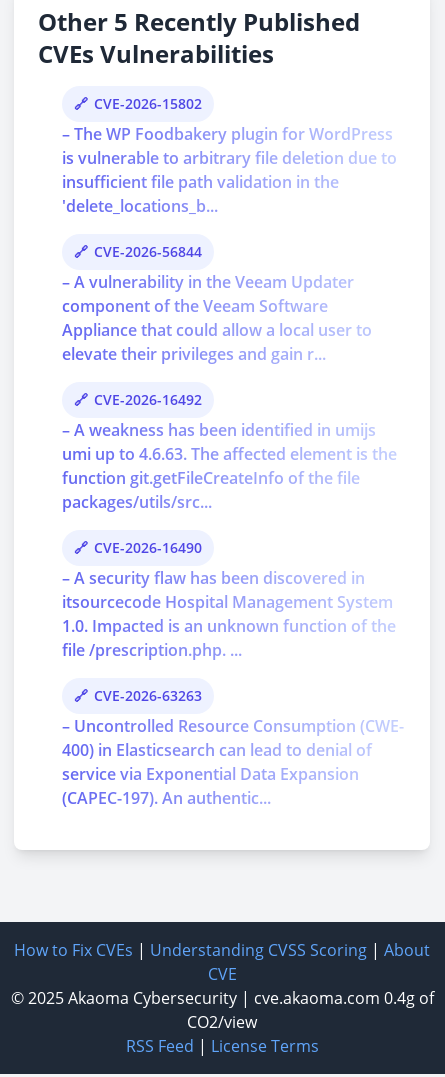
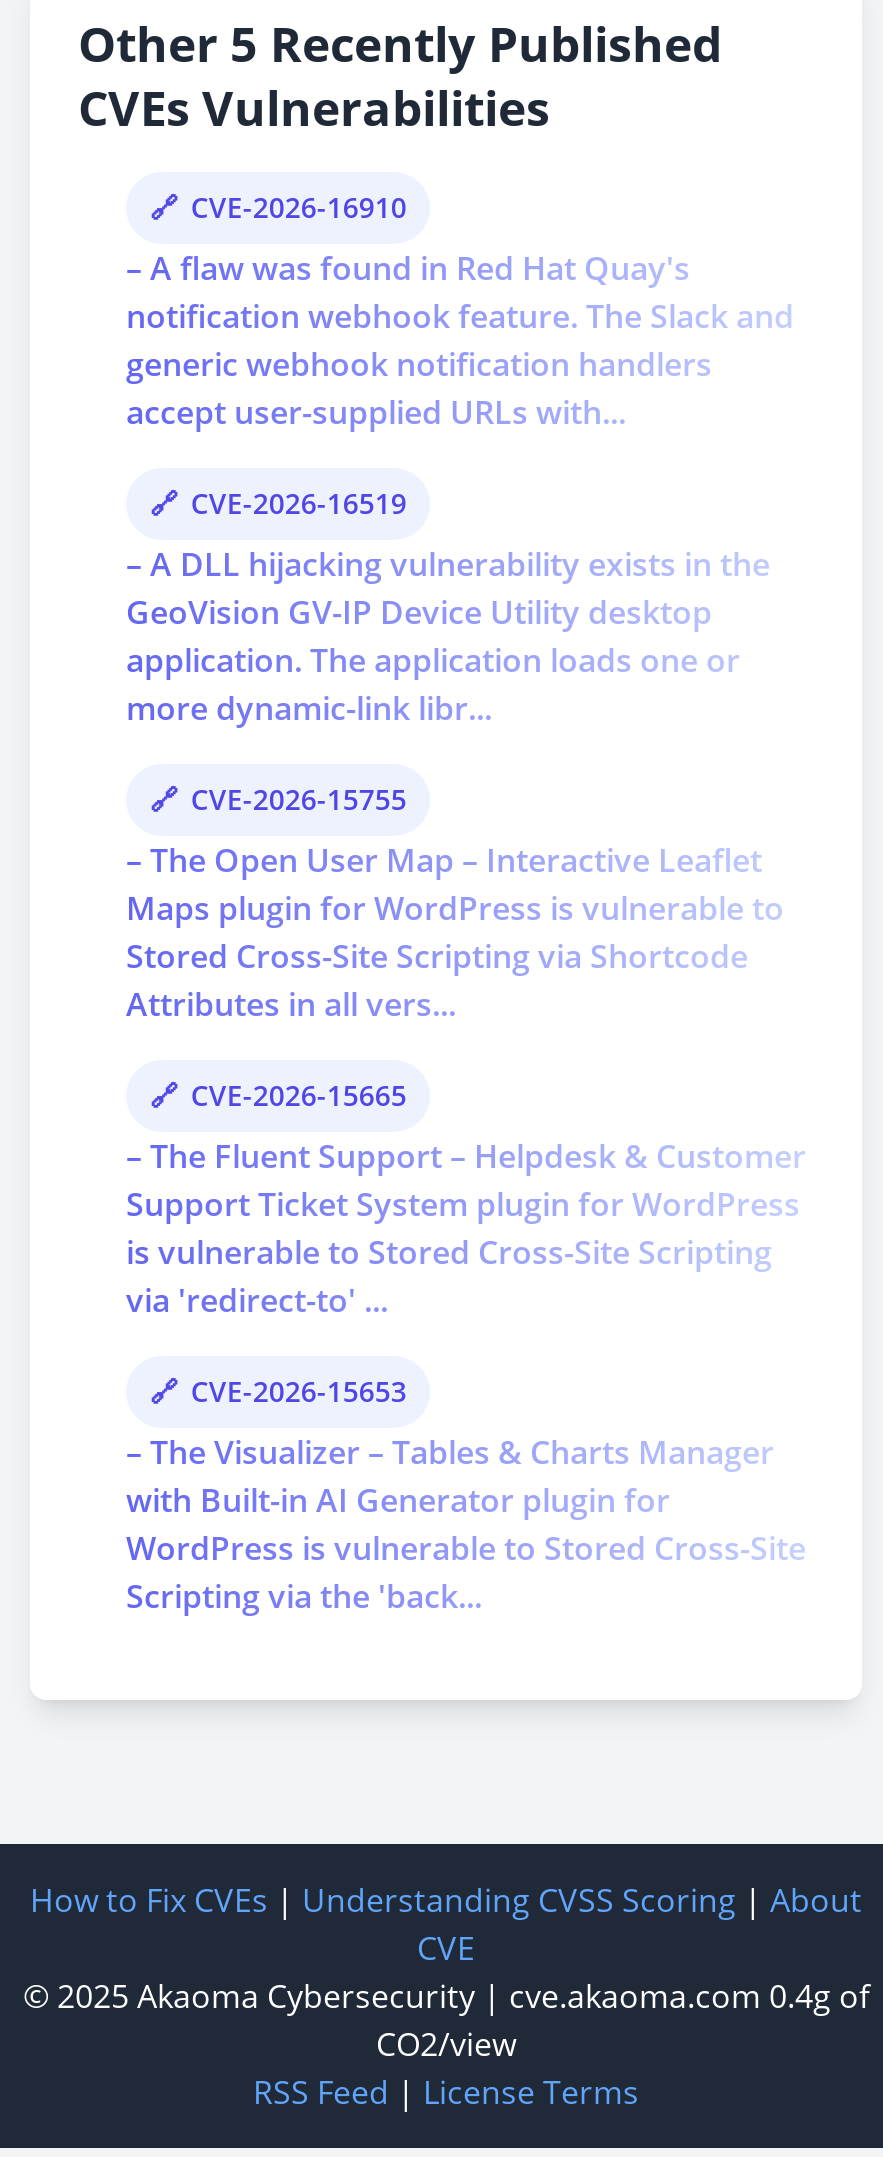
- CVE-2026-15802
+ CVE-2026-16910

- – The WP Foodbakery plugin for WordPress
- is vulnerable to arbitrary file deletion due to
- insufficient file path validation in the
- 'delete_locations_b...
+ – A flaw was found in Red Hat Quay's
+ notification webhook feature. The Slack and
+ generic webhook notification handlers
+ accept user-supplied URLs with...

- CVE-2026-56844
+ CVE-2026-16519

- – A vulnerability in the Veeam Updater
- component of the Veeam Software
- Appliance that could allow a local user to
- elevate their privileges and gain r...
+ – A DLL hijacking vulnerability exists in the
+ GeoVision GV-IP Device Utility desktop
+ application. The application loads one or
+ more dynamic-link libr...

- CVE-2026-16492
+ CVE-2026-15755

- – A weakness has been identified in umijs
- umi up to 4.6.63. The affected element is the
- function git.getFileCreateInfo of the file
- packages/utils/src...
+ – The Open User Map – Interactive Leaflet
+ Maps plugin for WordPress is vulnerable to
+ Stored Cross-Site Scripting via Shortcode
+ Attributes in all vers...

- CVE-2026-16490
+ CVE-2026-15665

- – A security flaw has been discovered in
- itsourcecode Hospital Management System
- 1.0. Impacted is an unknown function of the
- file /prescription.php. ...
+ – The Fluent Support – Helpdesk & Customer
+ Support Ticket System plugin for WordPress
+ is vulnerable to Stored Cross-Site Scripting
+ via 'redirect-to' ...

- CVE-2026-63263
+ CVE-2026-15653

- – Uncontrolled Resource Consumption (CWE-
- 400) in Elasticsearch can lead to denial of
- service via Exponential Data Expansion
- (CAPEC-197). An authentic...
+ – The Visualizer – Tables & Charts Manager
+ with Built-in AI Generator plugin for
+ WordPress is vulnerable to Stored Cross-Site
+ Scripting via the 'back...
